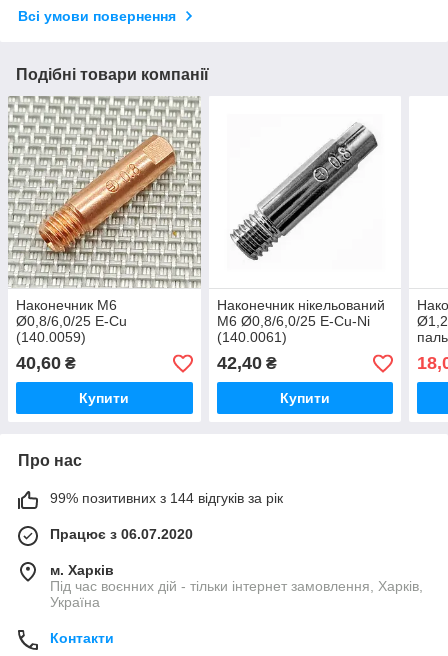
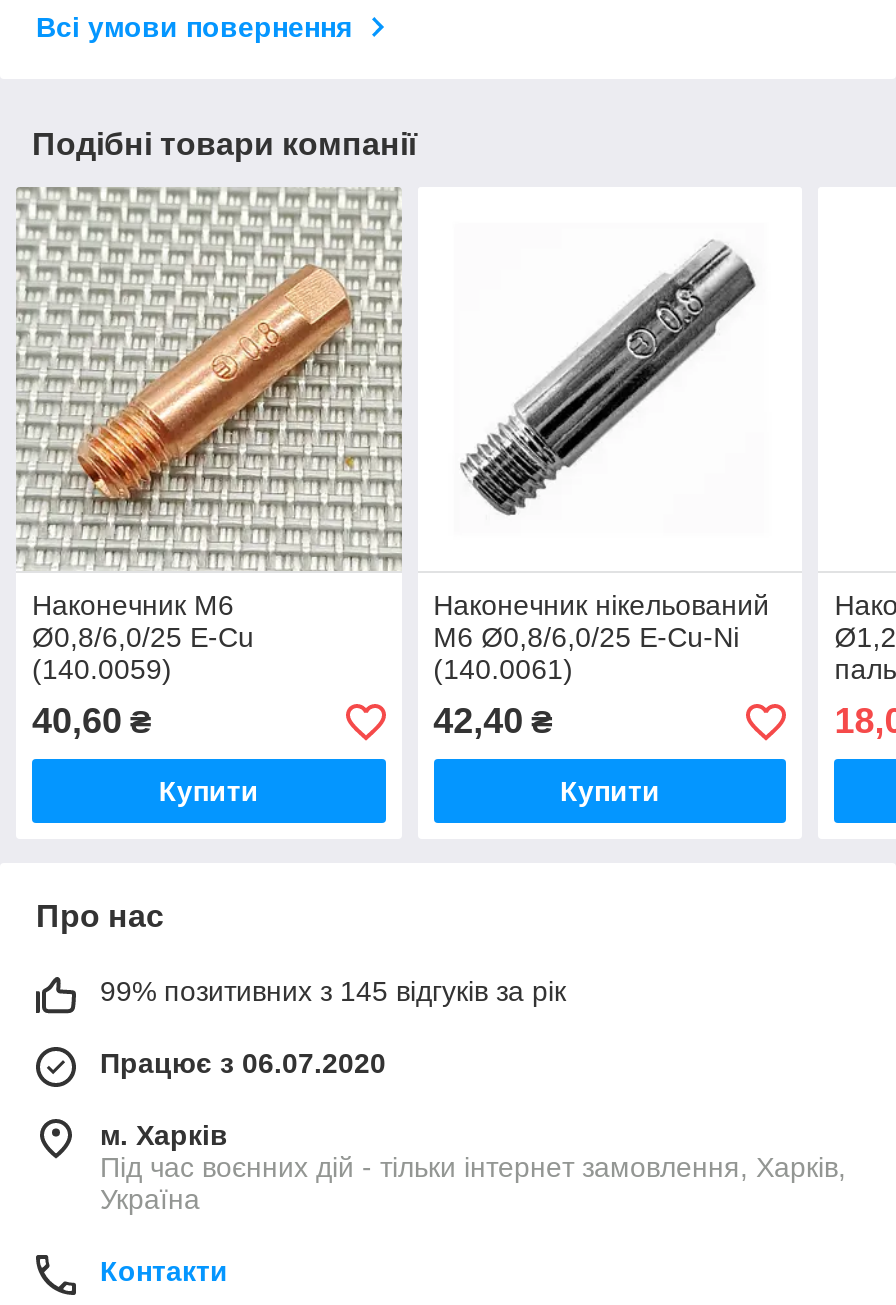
- 99% позитивних з 144 відгуків за рік
+ 99% позитивних з 145 відгуків за рік
